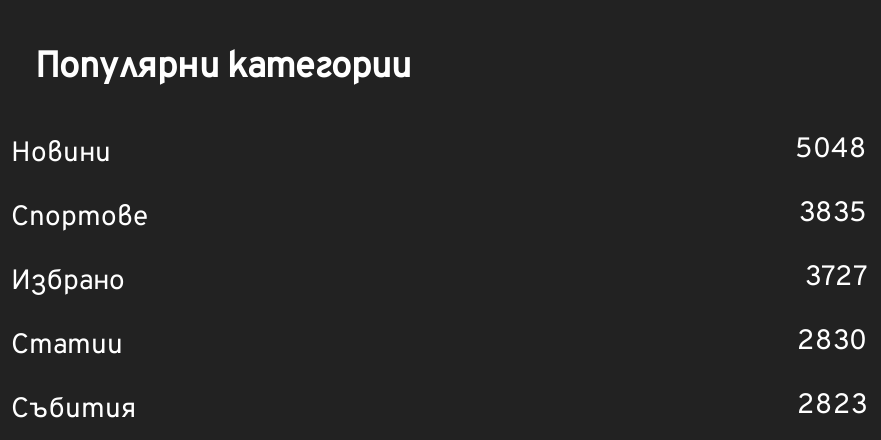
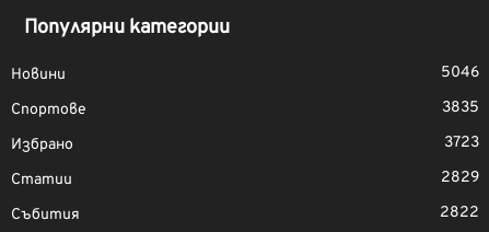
- 5048
+ 5046

- 3727
+ 3723

- 2830
+ 2829

- 2823
+ 2822
